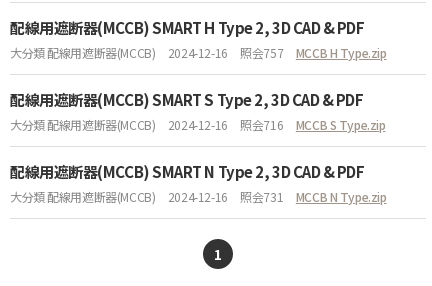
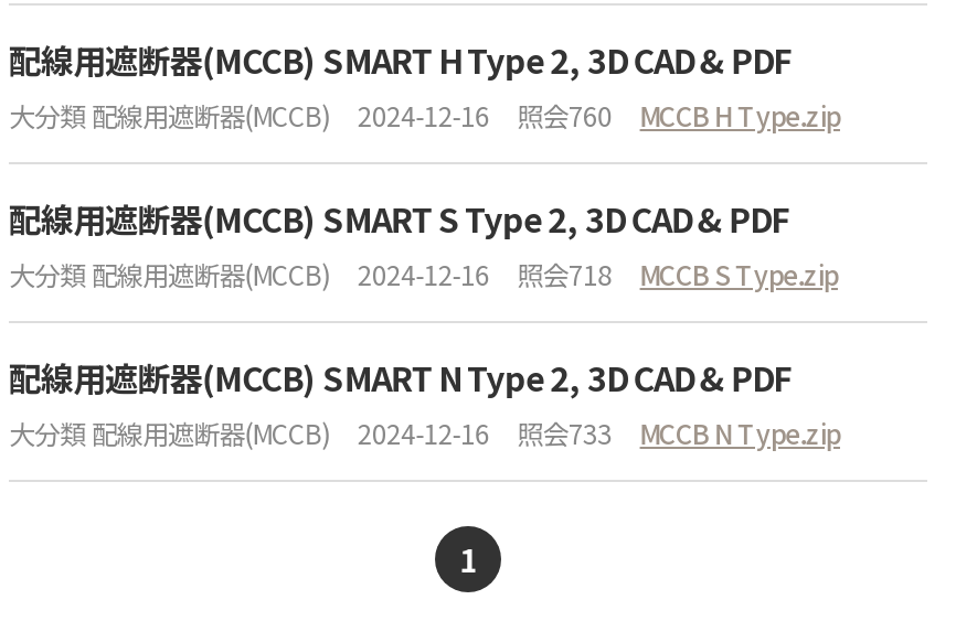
- 大分類 配線用遮断器(MCCB) 2024-12-16 照会757 MCCB H Type.zip
+ 大分類 配線用遮断器(MCCB) 2024-12-16 照会760 MCCB H Type.zip

- 大分類 配線用遮断器(MCCB) 2024-12-16 照会716 MCCB S Type.zip
+ 大分類 配線用遮断器(MCCB) 2024-12-16 照会718 MCCB S Type.zip

- 大分類 配線用遮断器(MCCB) 2024-12-16 照会731 MCCB N Type.zip
+ 大分類 配線用遮断器(MCCB) 2024-12-16 照会733 MCCB N Type.zip
